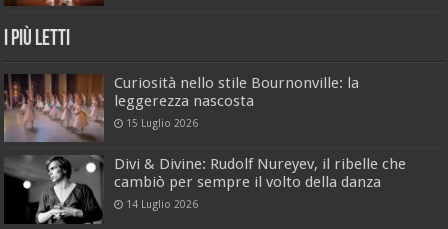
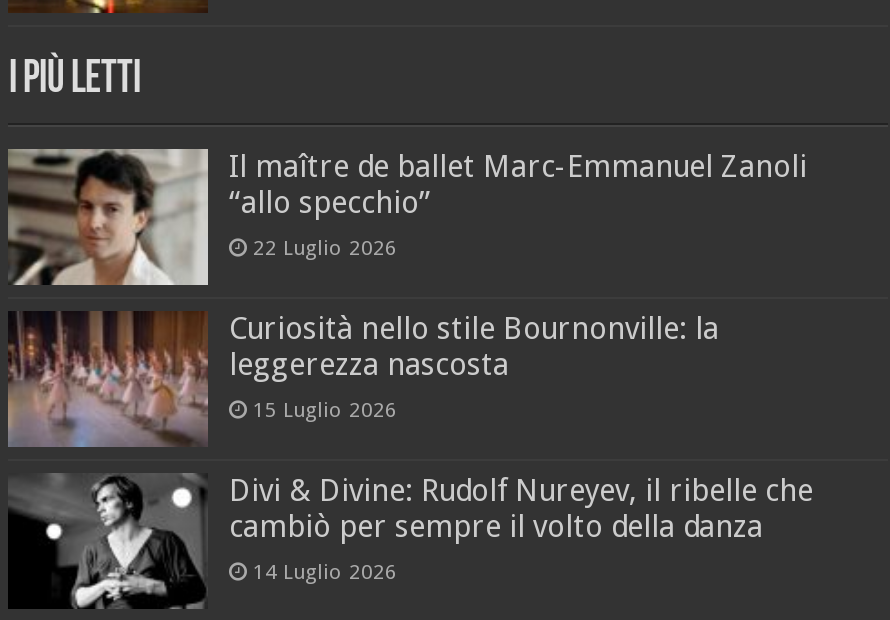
+ [image]
+ Il maître de ballet Marc-Emmanuel Zanoli
+ “allo specchio”
+ 22 Luglio 2026
